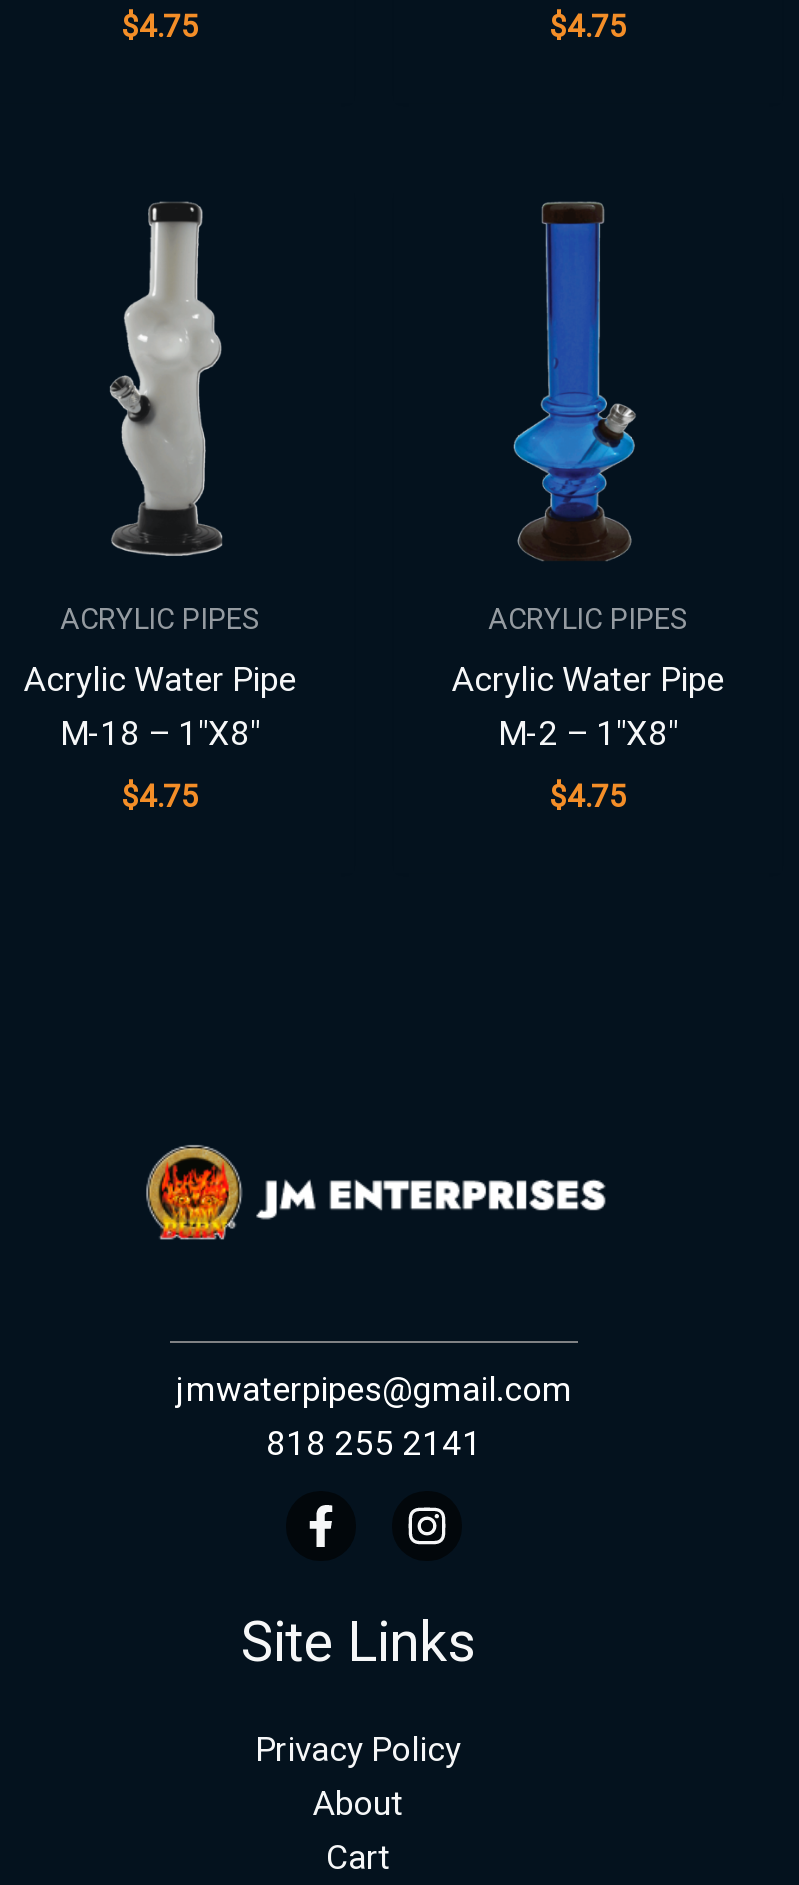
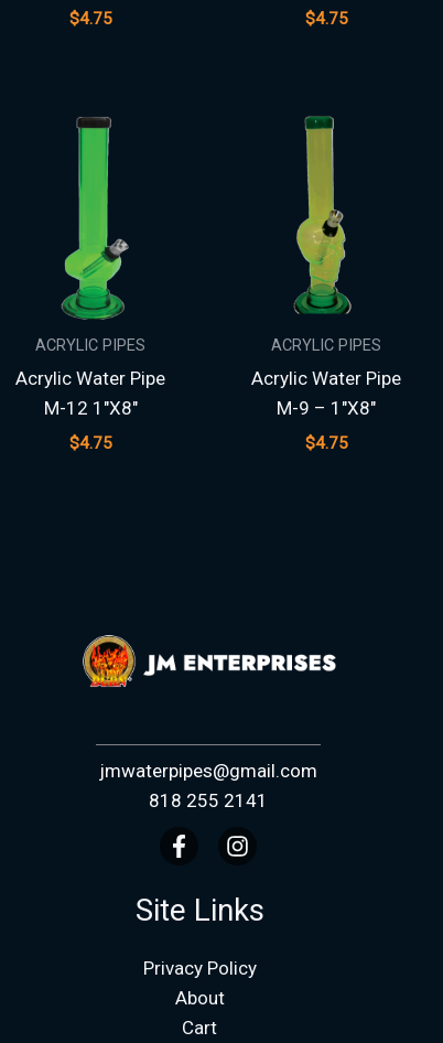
- [image]
+ [image]

- [image]
+ [image]

- M-18 – 1″X8″
+ M-12 1″X8″

- M-2 – 1″X8″
+ M-9 – 1″X8″
